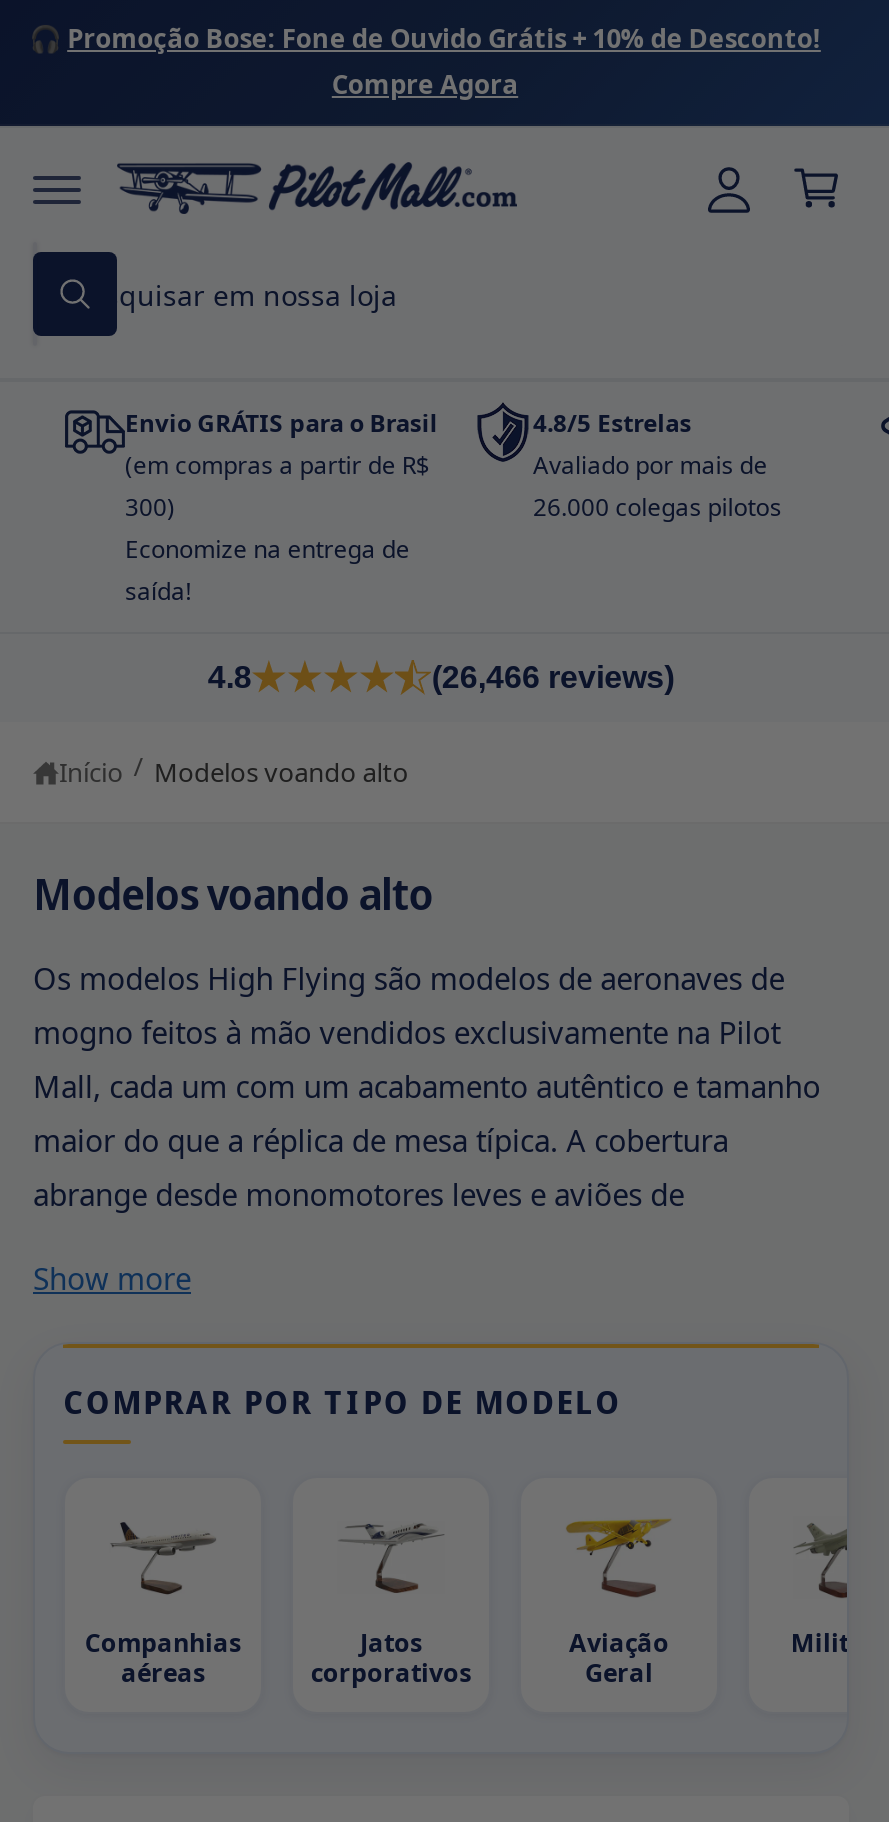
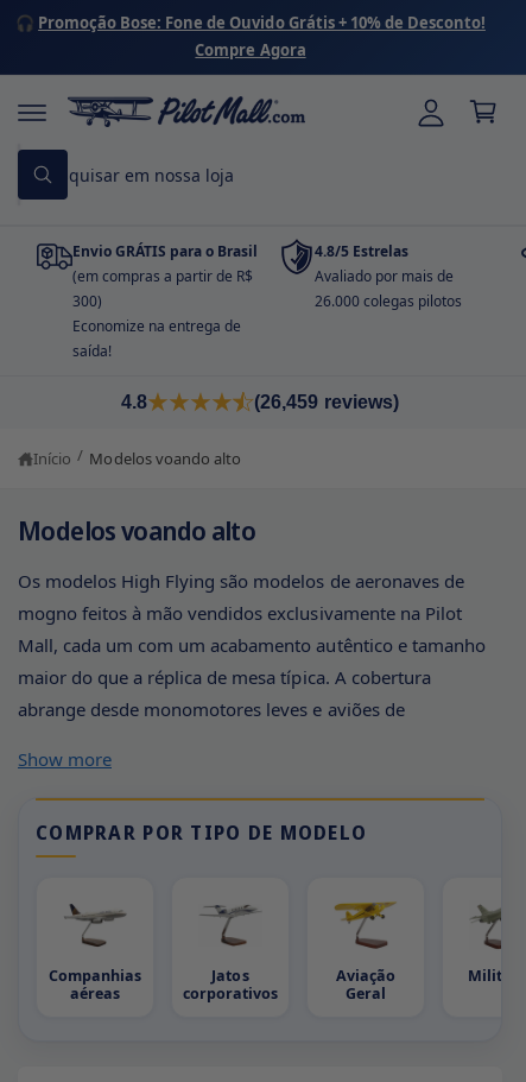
- (26,466 reviews)
+ (26,459 reviews)
